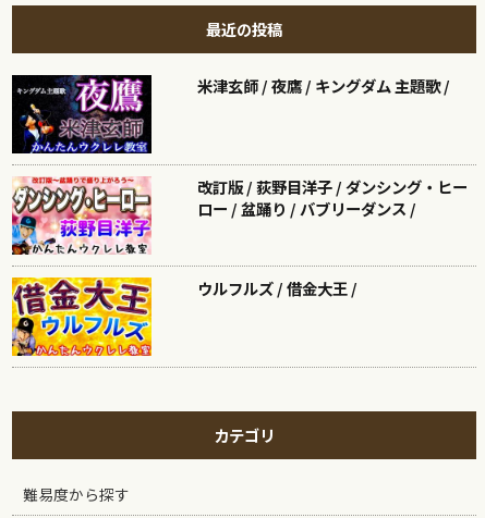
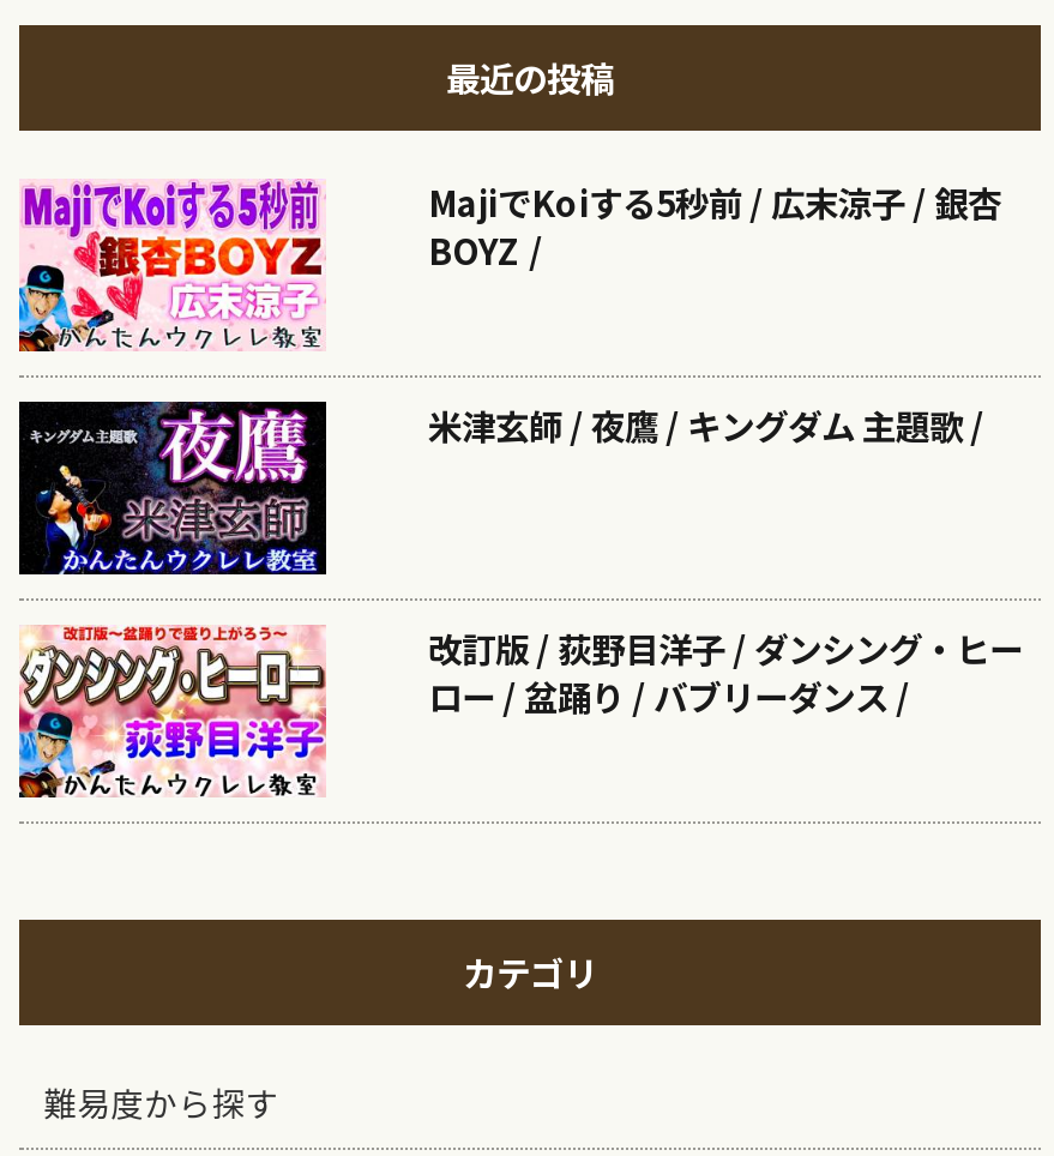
+ [image]

+ MajiでKoiする5秒前 / 広末涼子 / 銀杏
+ BOYZ /

moved down: 米津玄師 / 夜鷹 / キングダム 主題歌 / | 改訂版 / 荻野目洋子 / ダンシング・ヒー | ロー / 盆踊り / バブリーダンス /

- [image]

- ウルフルズ / 借金大王 /
